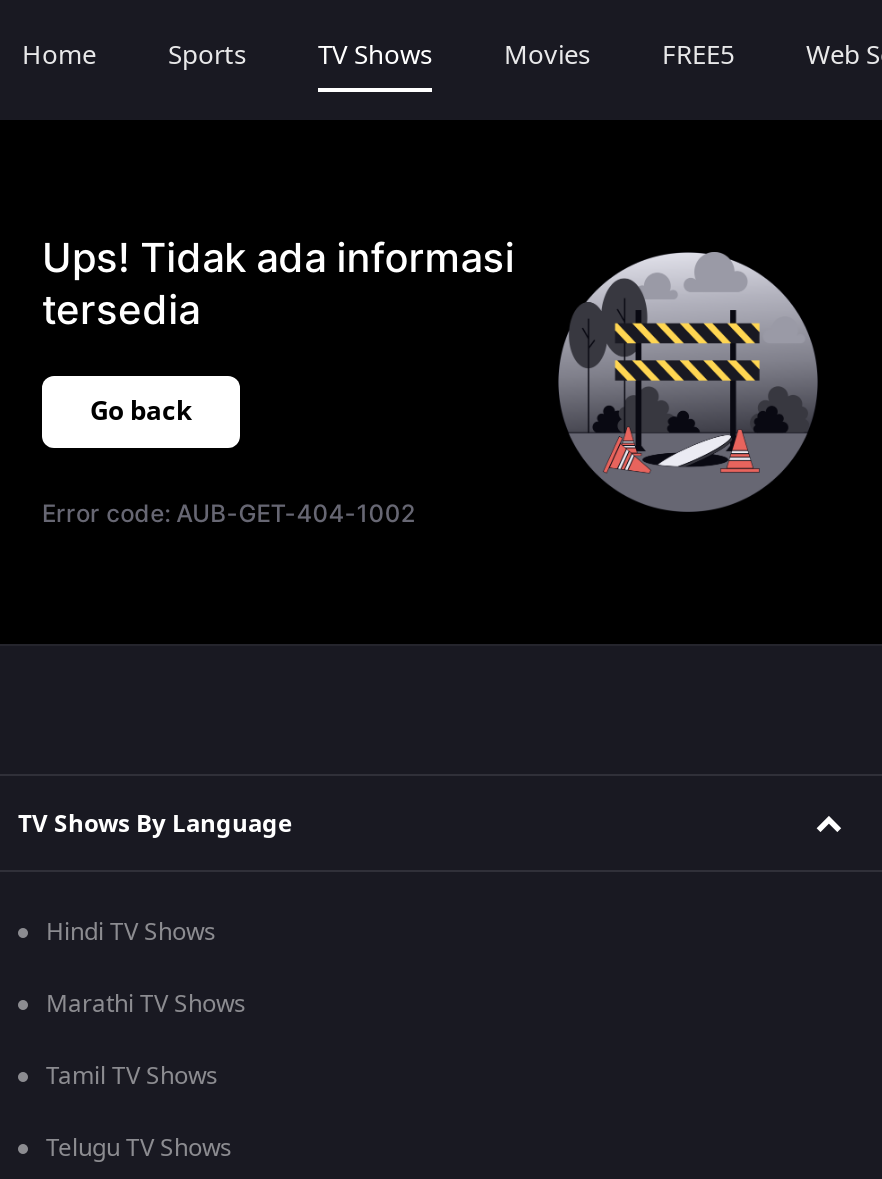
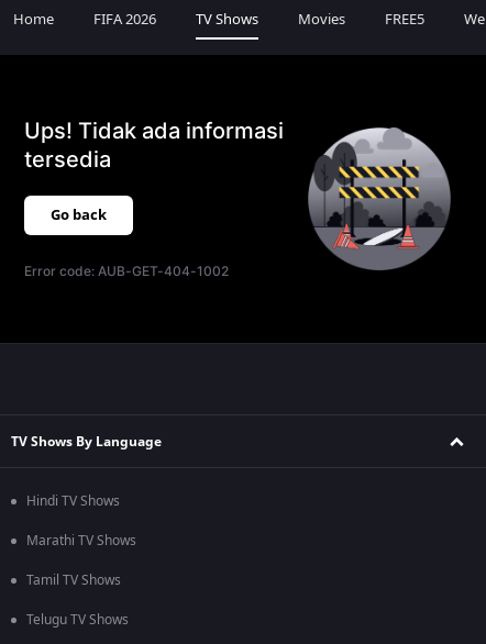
- Sports
+ FIFA 2026
